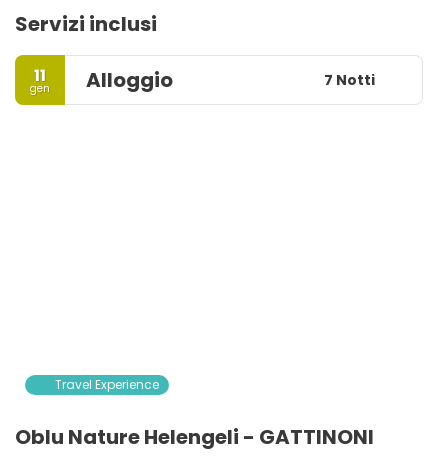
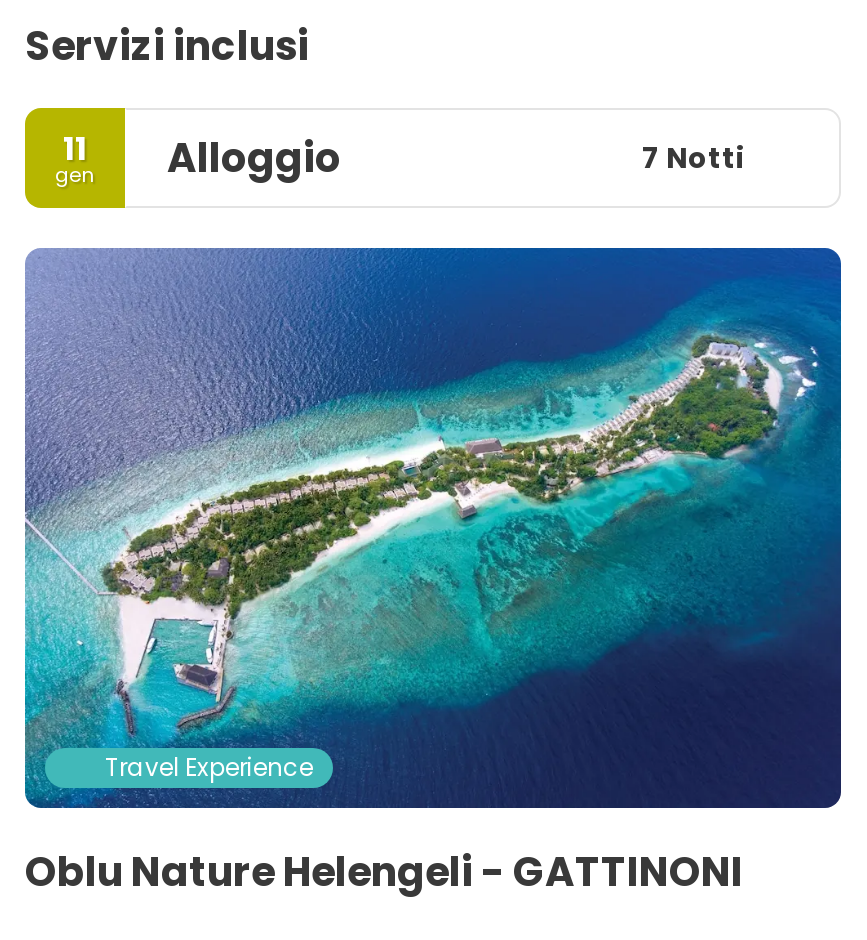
+ [image]
